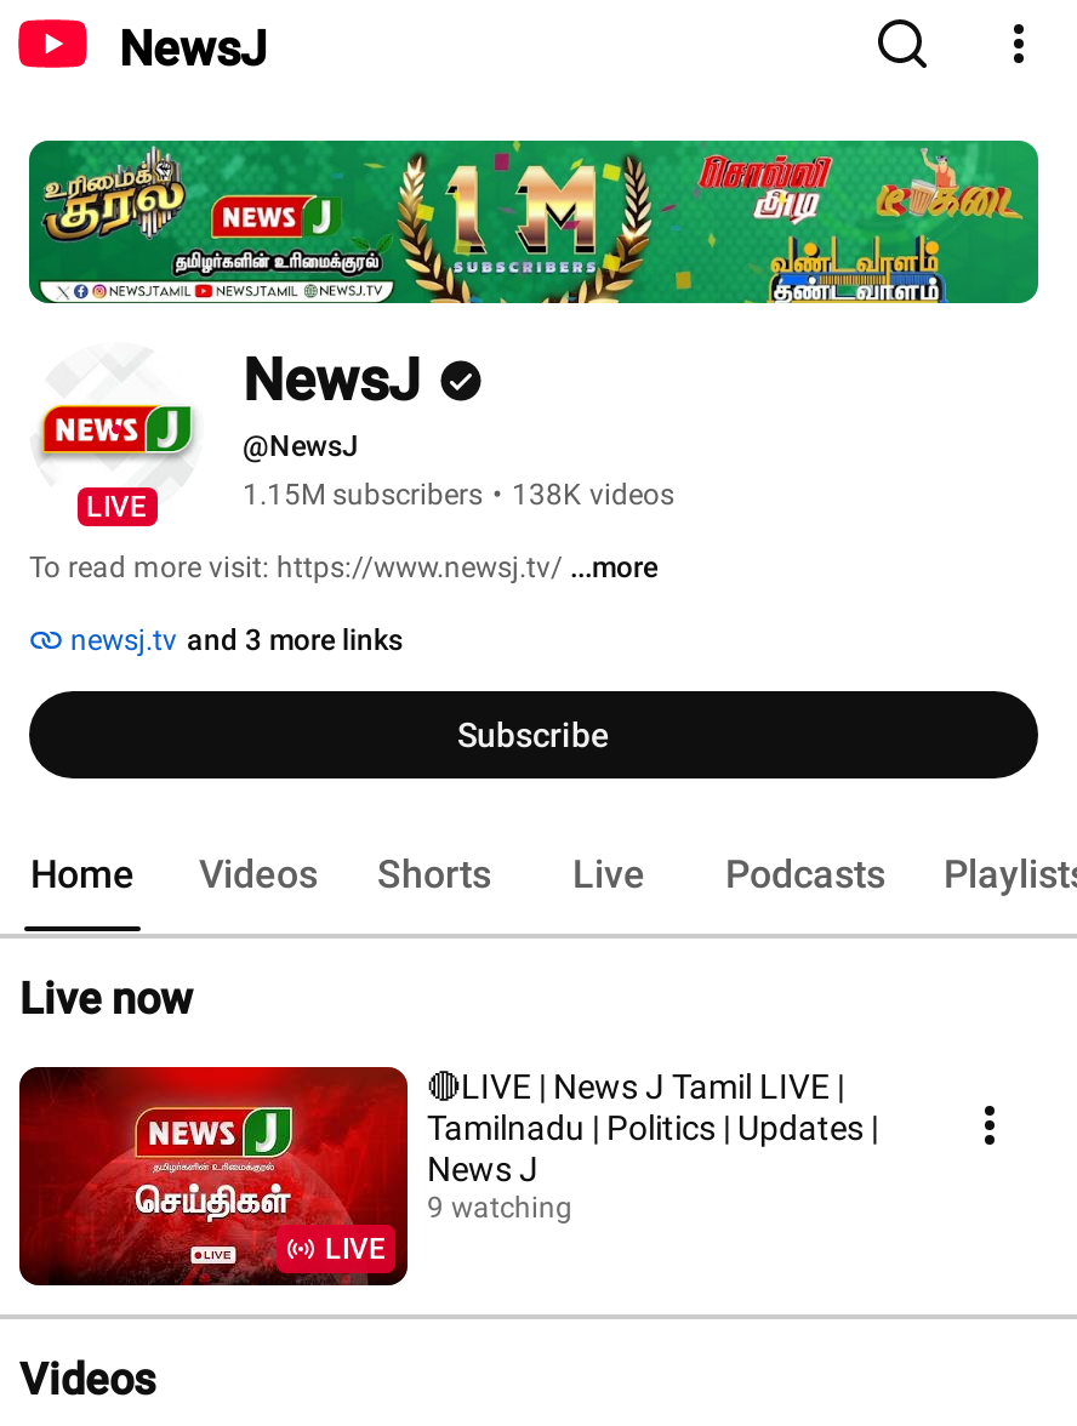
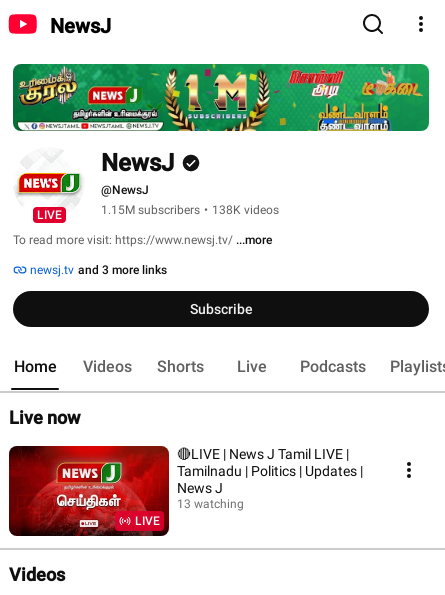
- 9 watching
+ 13 watching
